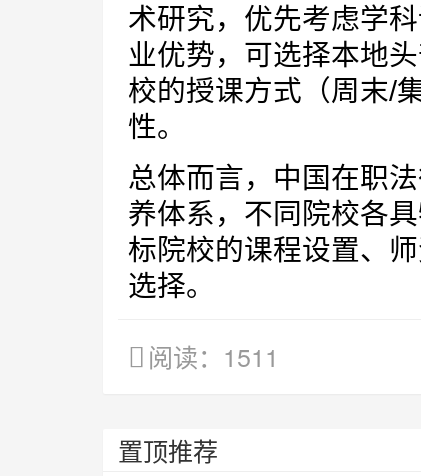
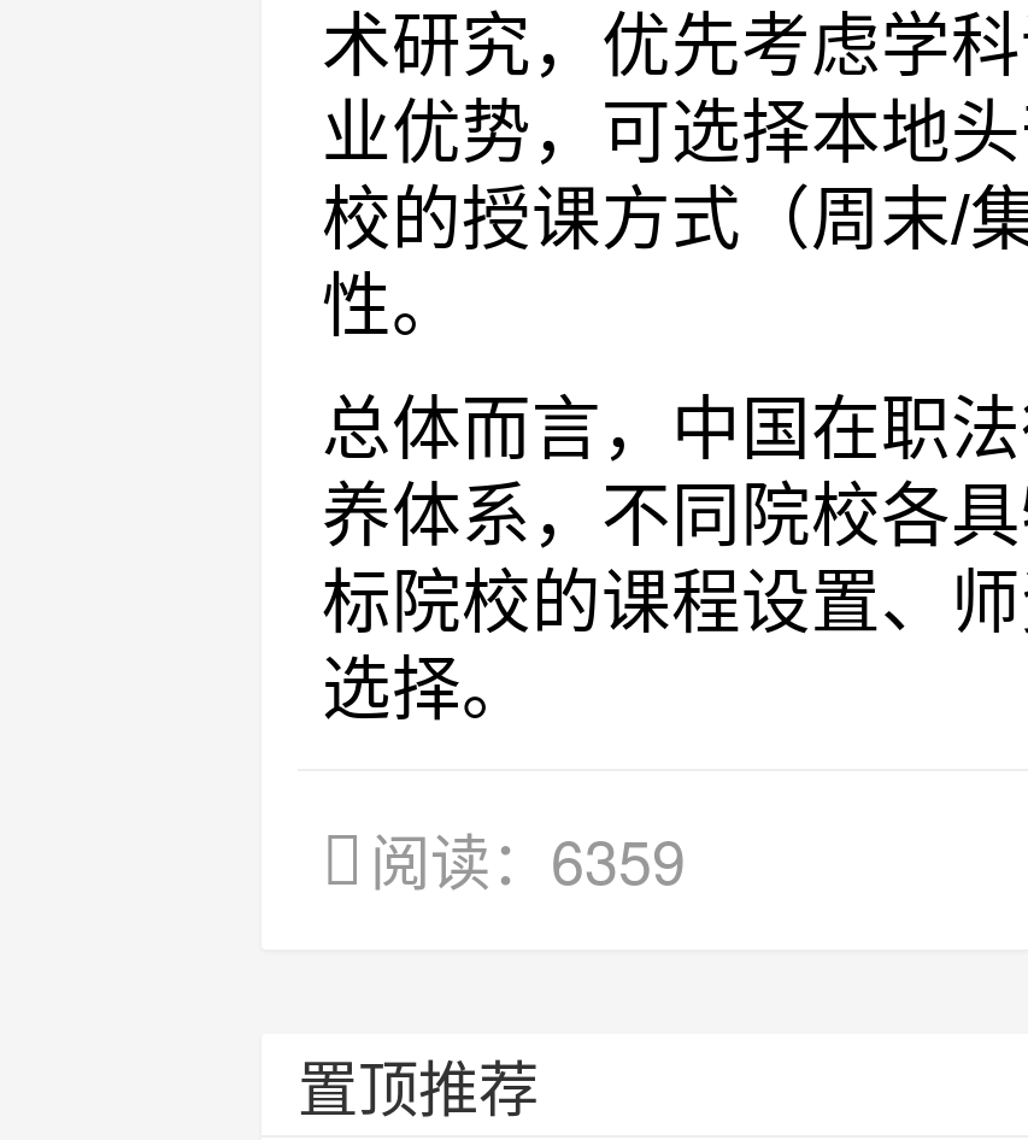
- 阅读：1511
+ 阅读：6359
